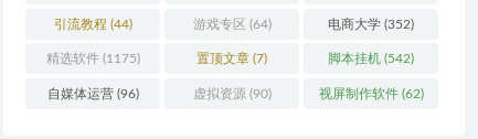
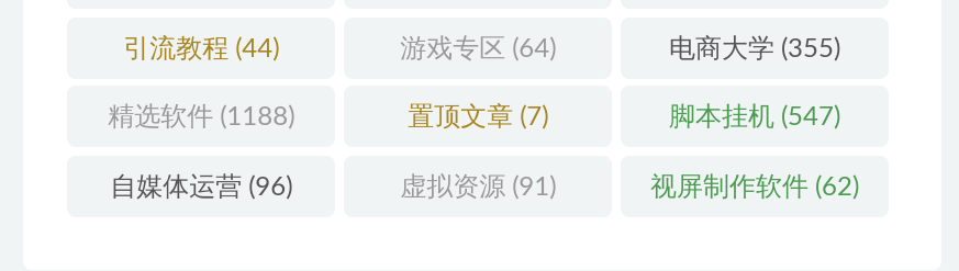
- 电商大学(352)
+ 电商大学(355)

- 精选软件(1175)
+ 精选软件(1188)

- 脚本挂机(542)
+ 脚本挂机(547)

- 虚拟资源(90)
+ 虚拟资源(91)
